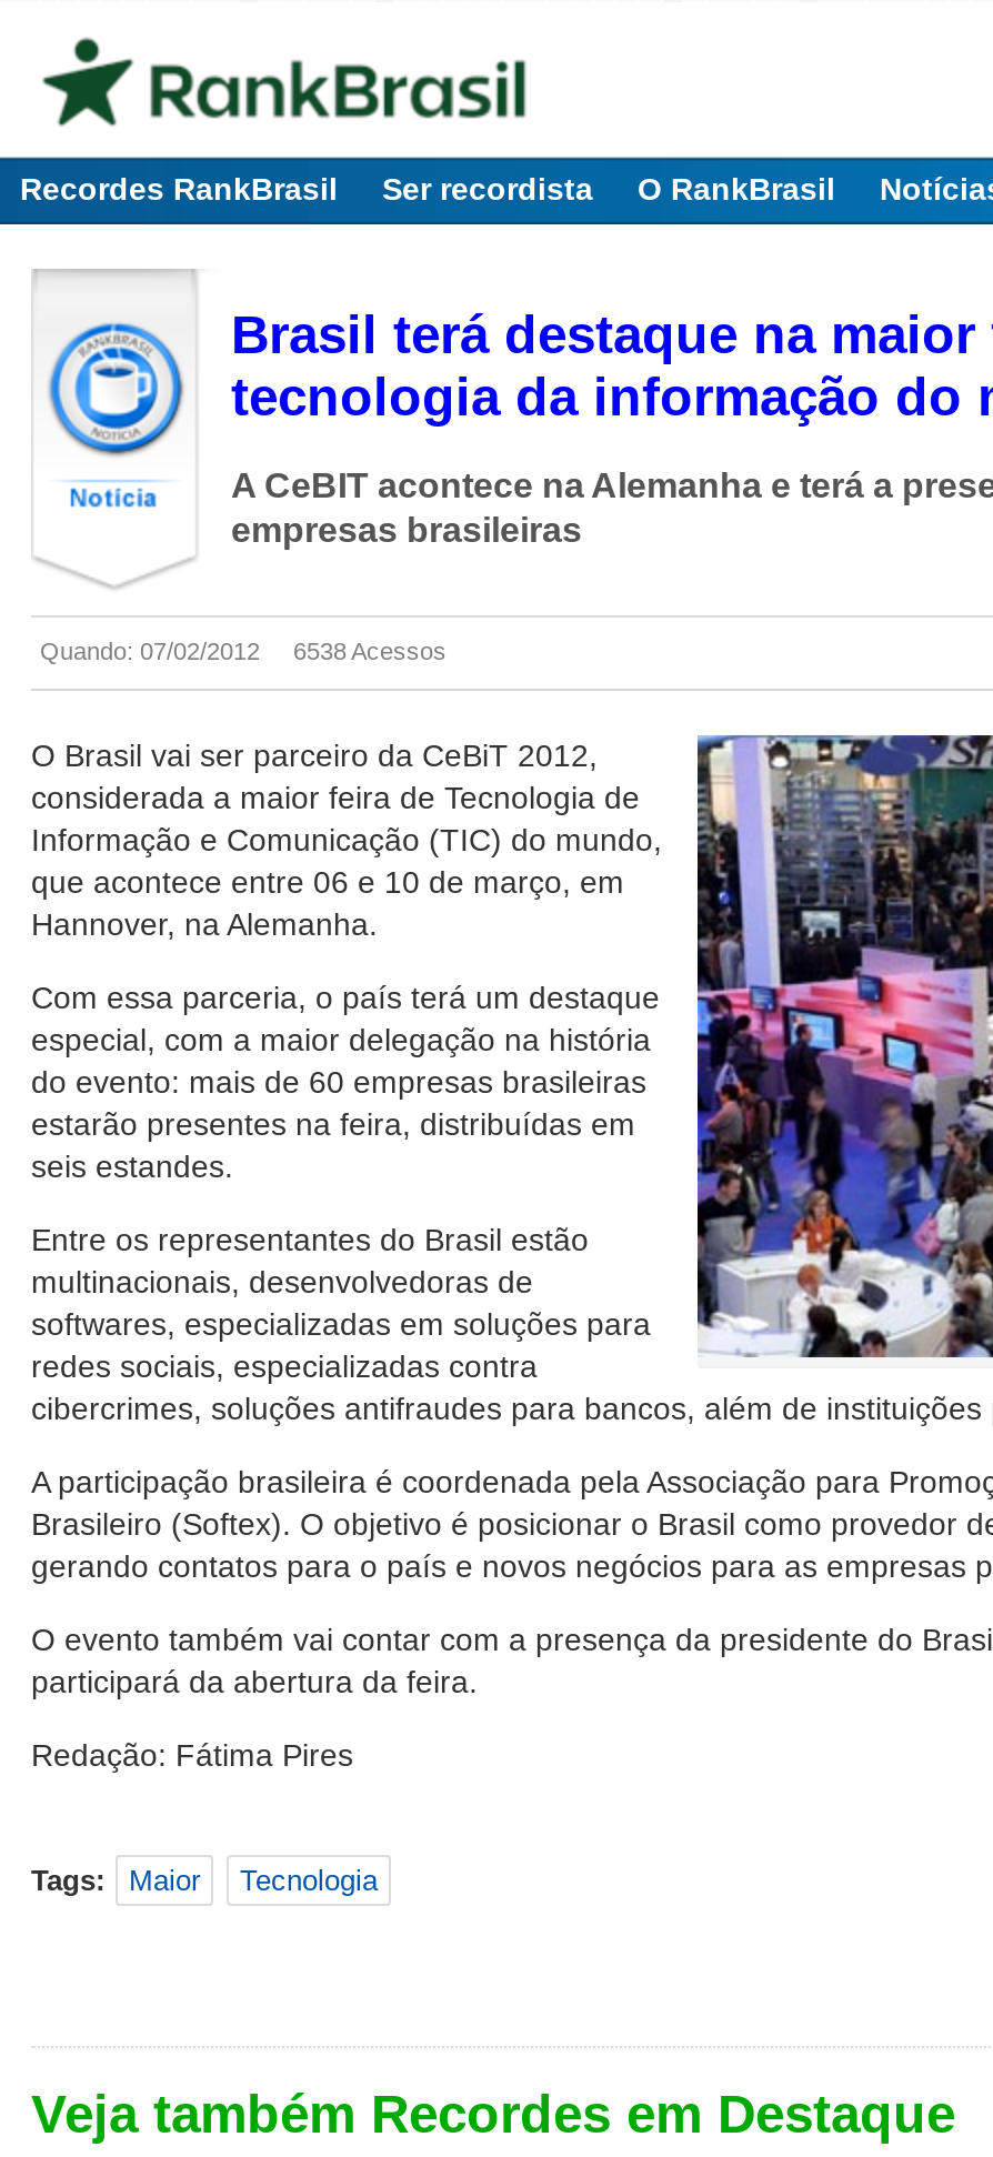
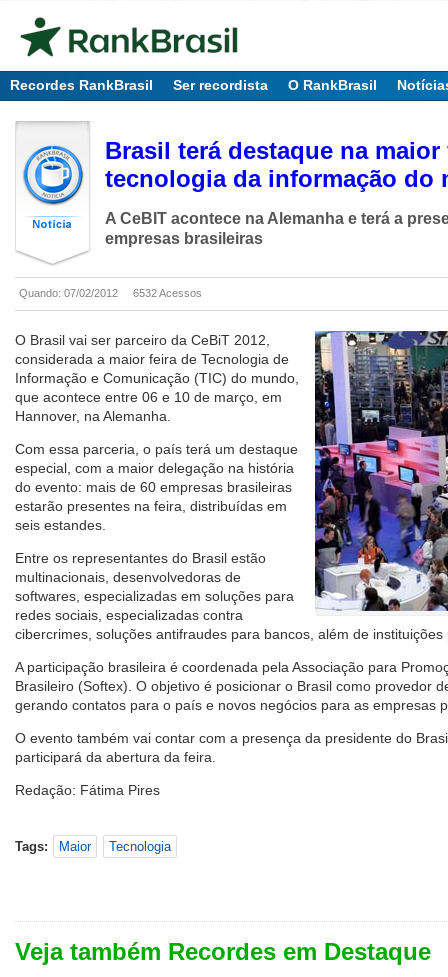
- Quando: 07/02/2012 6538 Acessos
+ Quando: 07/02/2012 6532 Acessos
